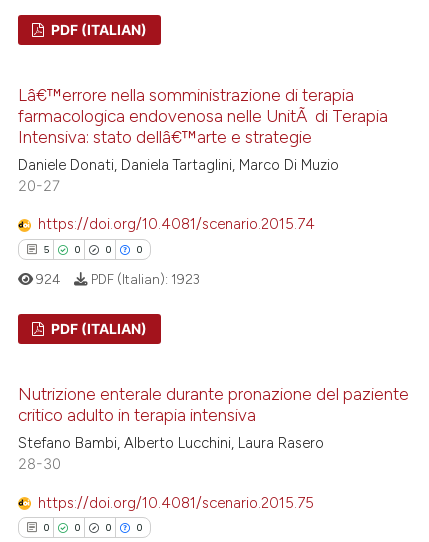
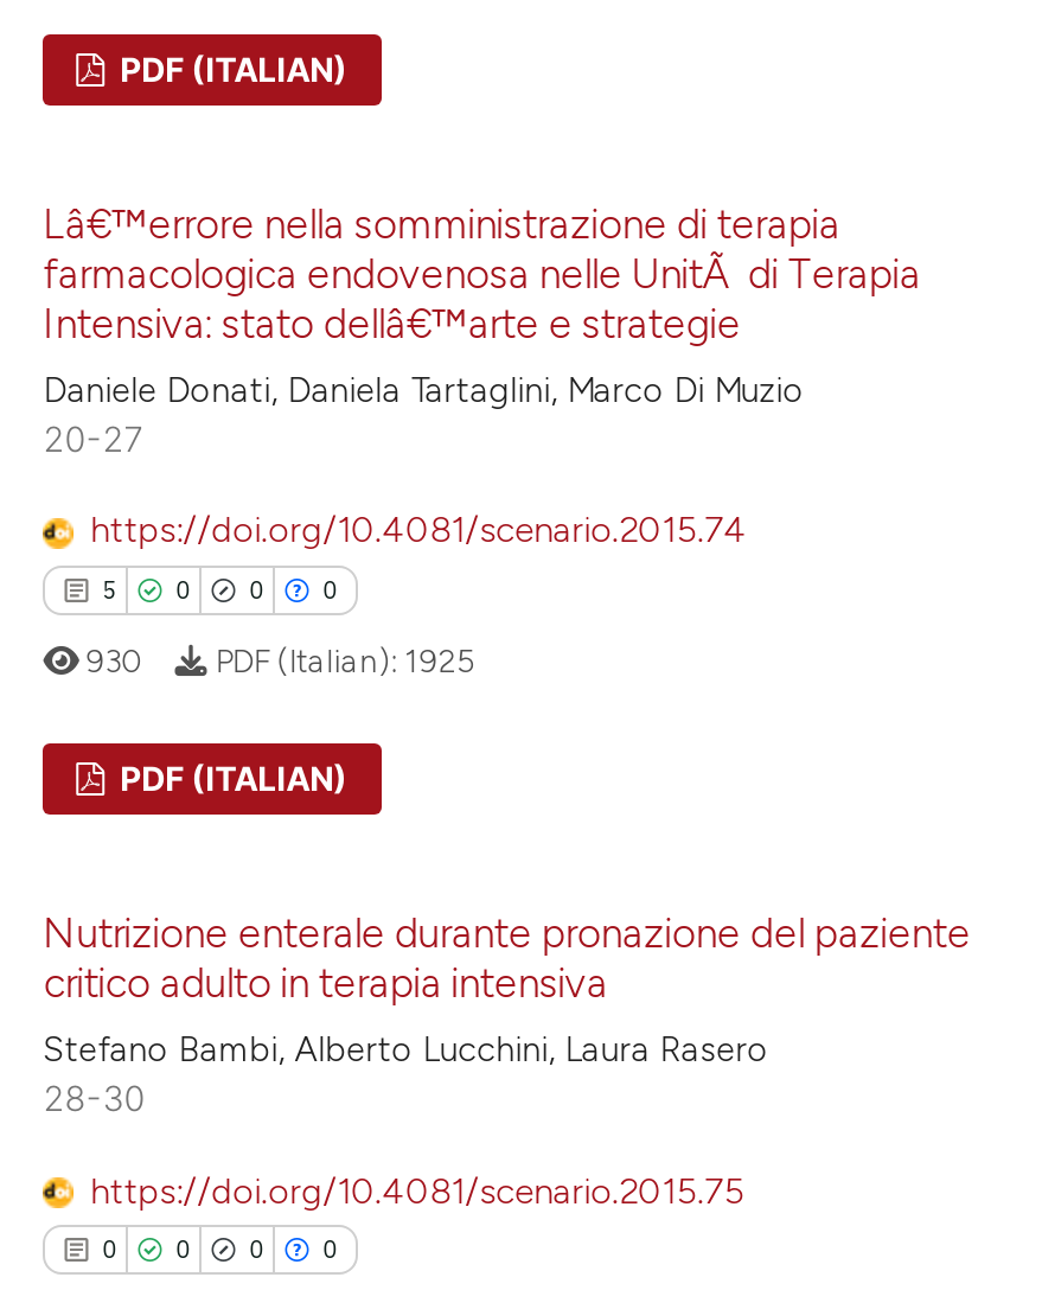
- 924
+ 930

- PDF (Italian): 1923
+ PDF (Italian): 1925
